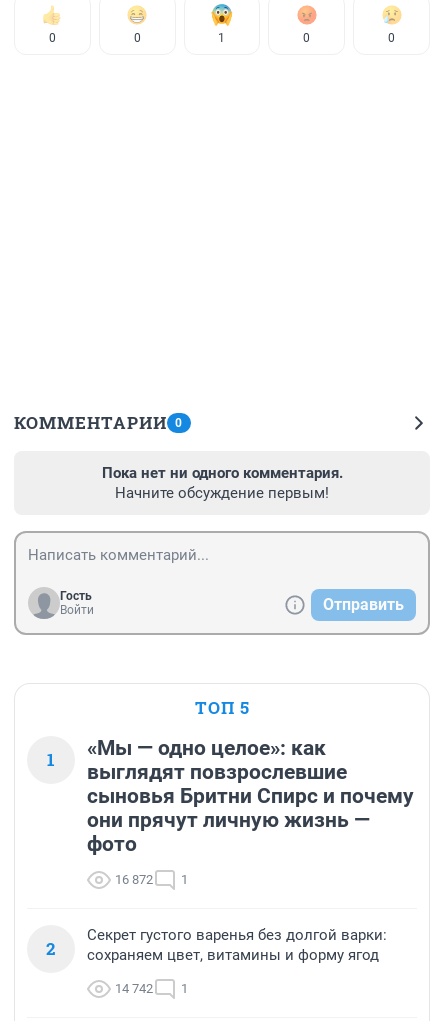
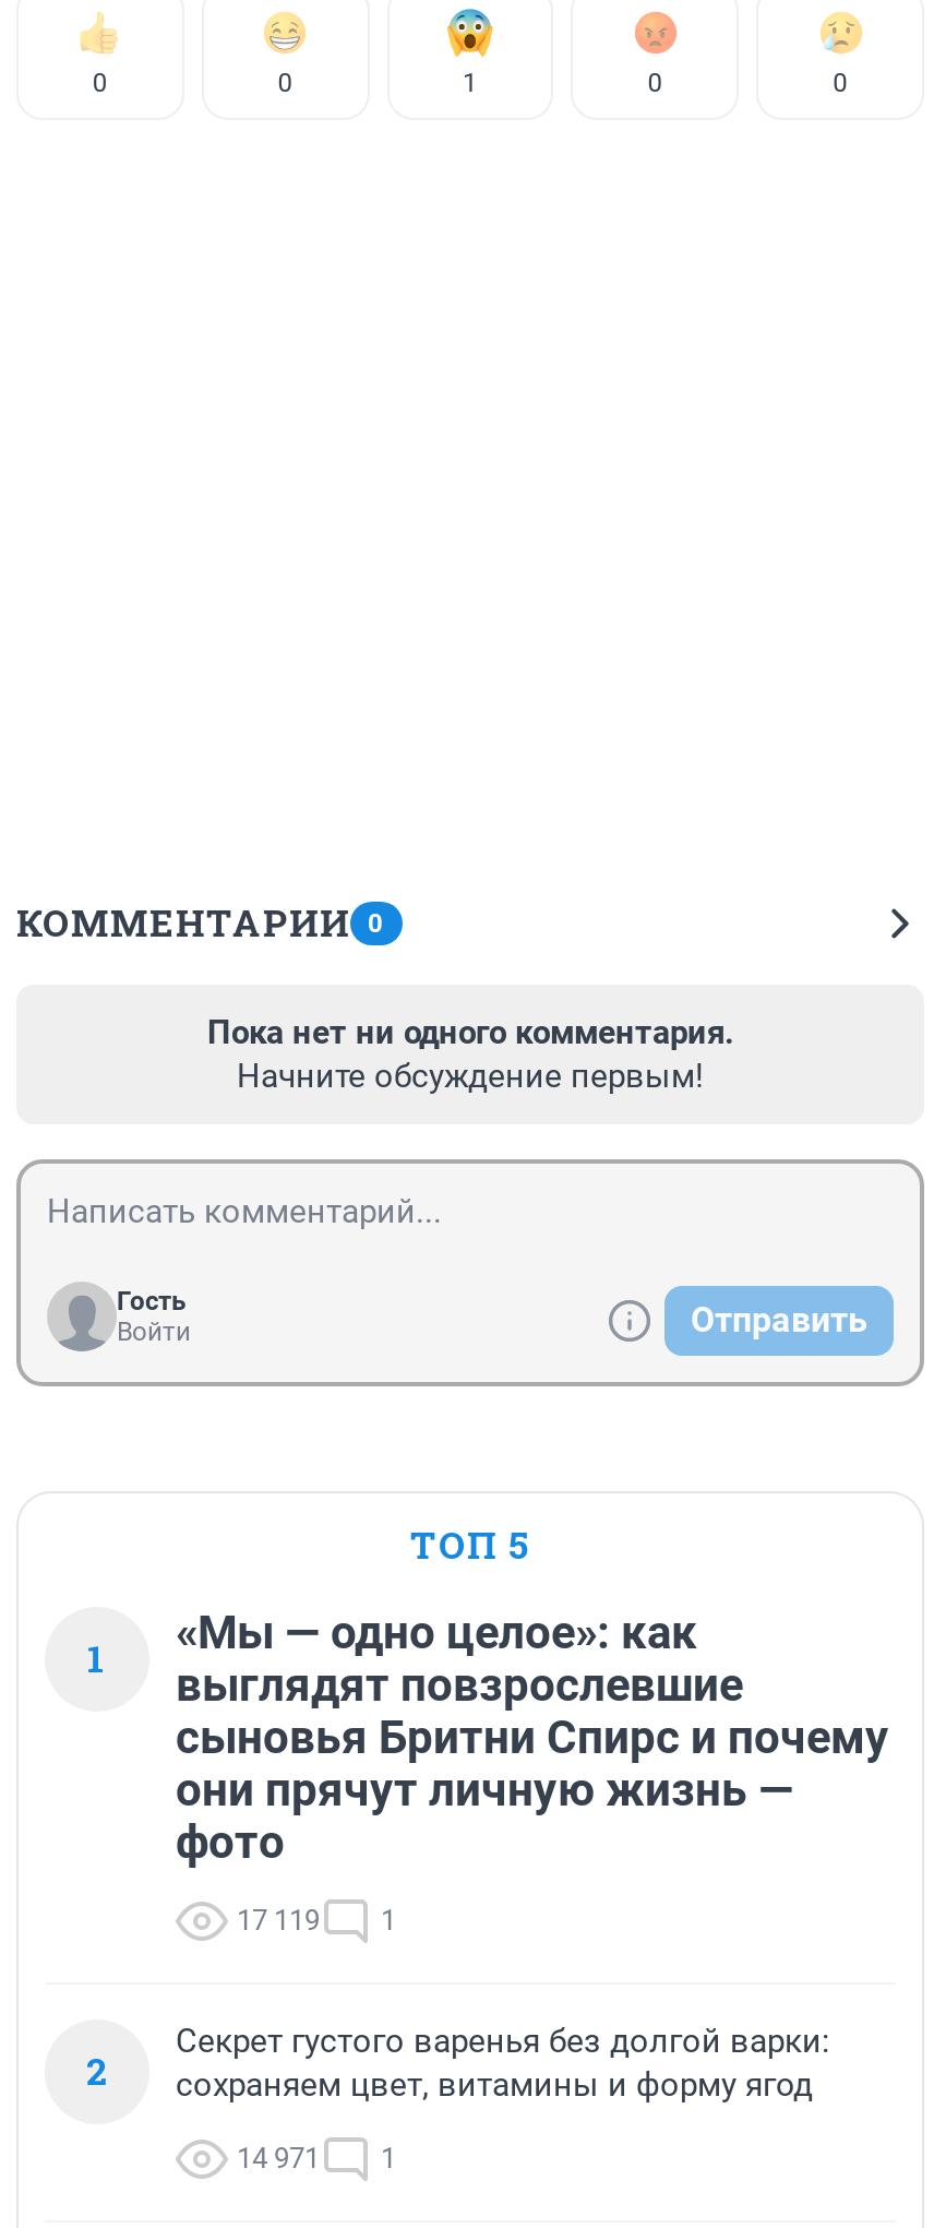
- 16 872 1
+ 17 119 1

- 14 742 1
+ 14 971 1
